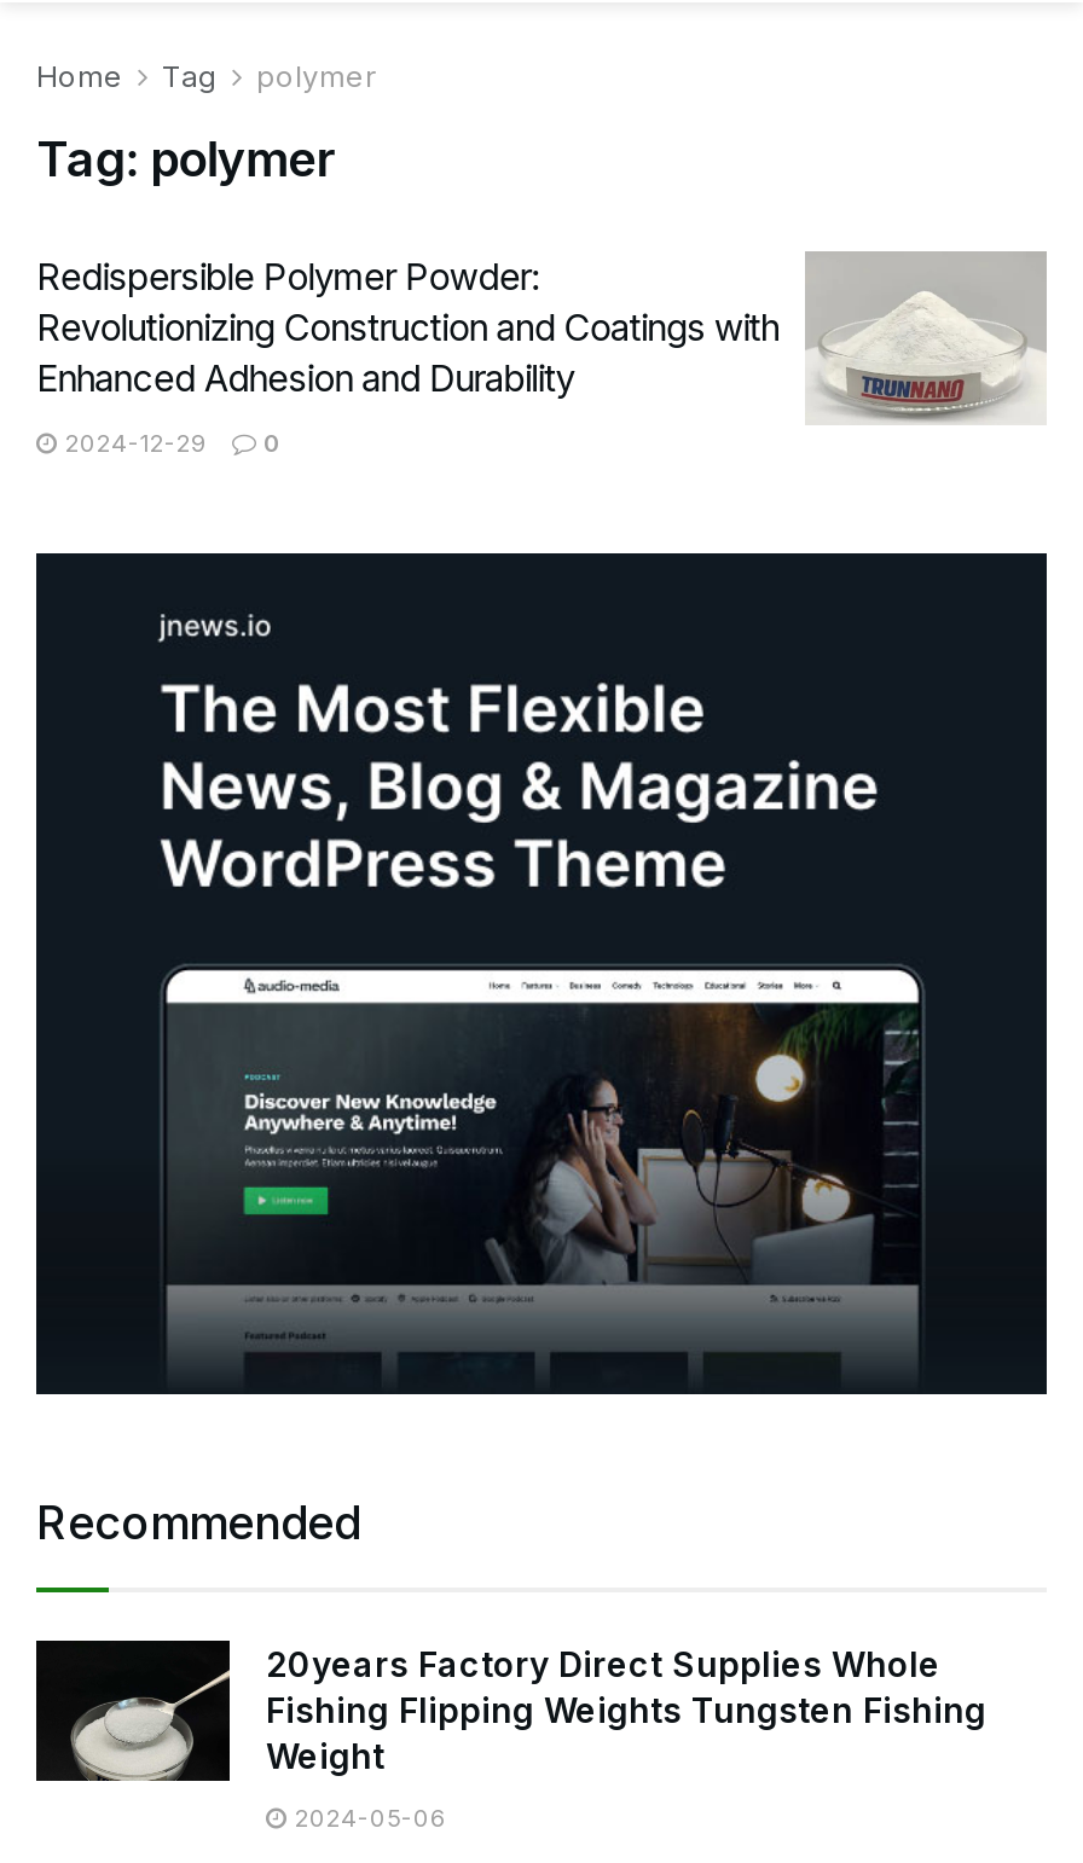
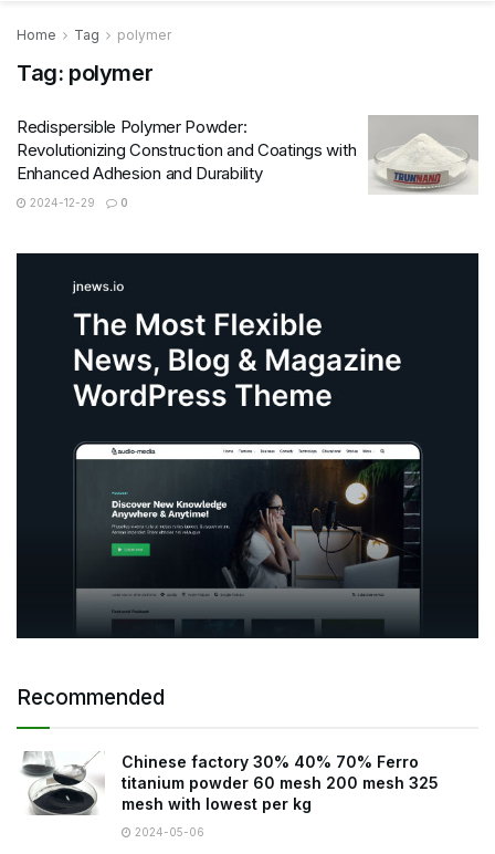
- [image]
- 20years Factory Direct Supplies Whole
- Fishing Flipping Weights Tungsten Fishing
- Weight
+ [image]
+ Chinese factory 30% 40% 70% Ferro
+ titanium powder 60 mesh 200 mesh 325
+ mesh with lowest per kg
